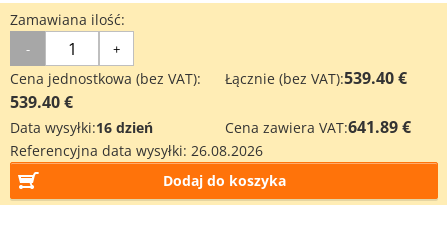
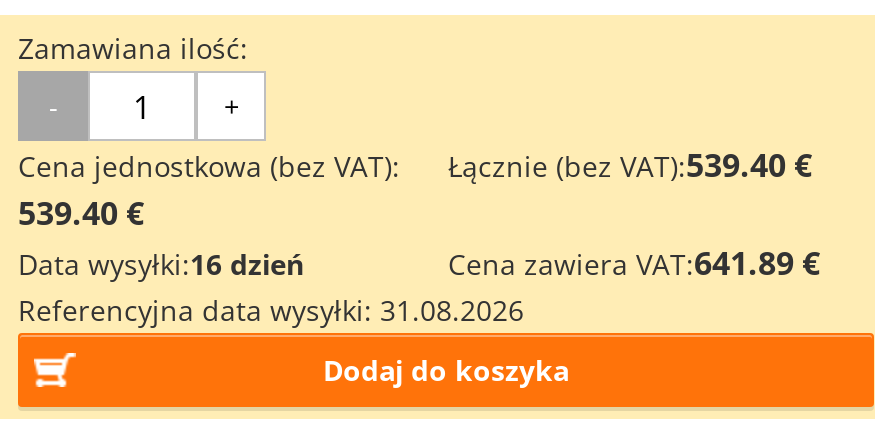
- Referencyjna data wysyłki: 26.08.2026
+ Referencyjna data wysyłki: 31.08.2026
